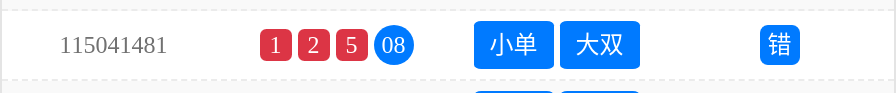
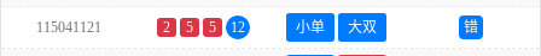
- 115041481
- 1
+ 115041121

- 08
+ 5
+ 12
